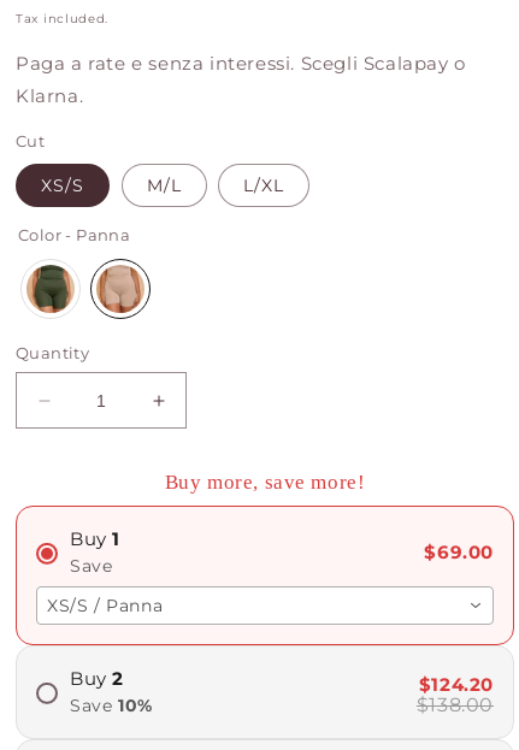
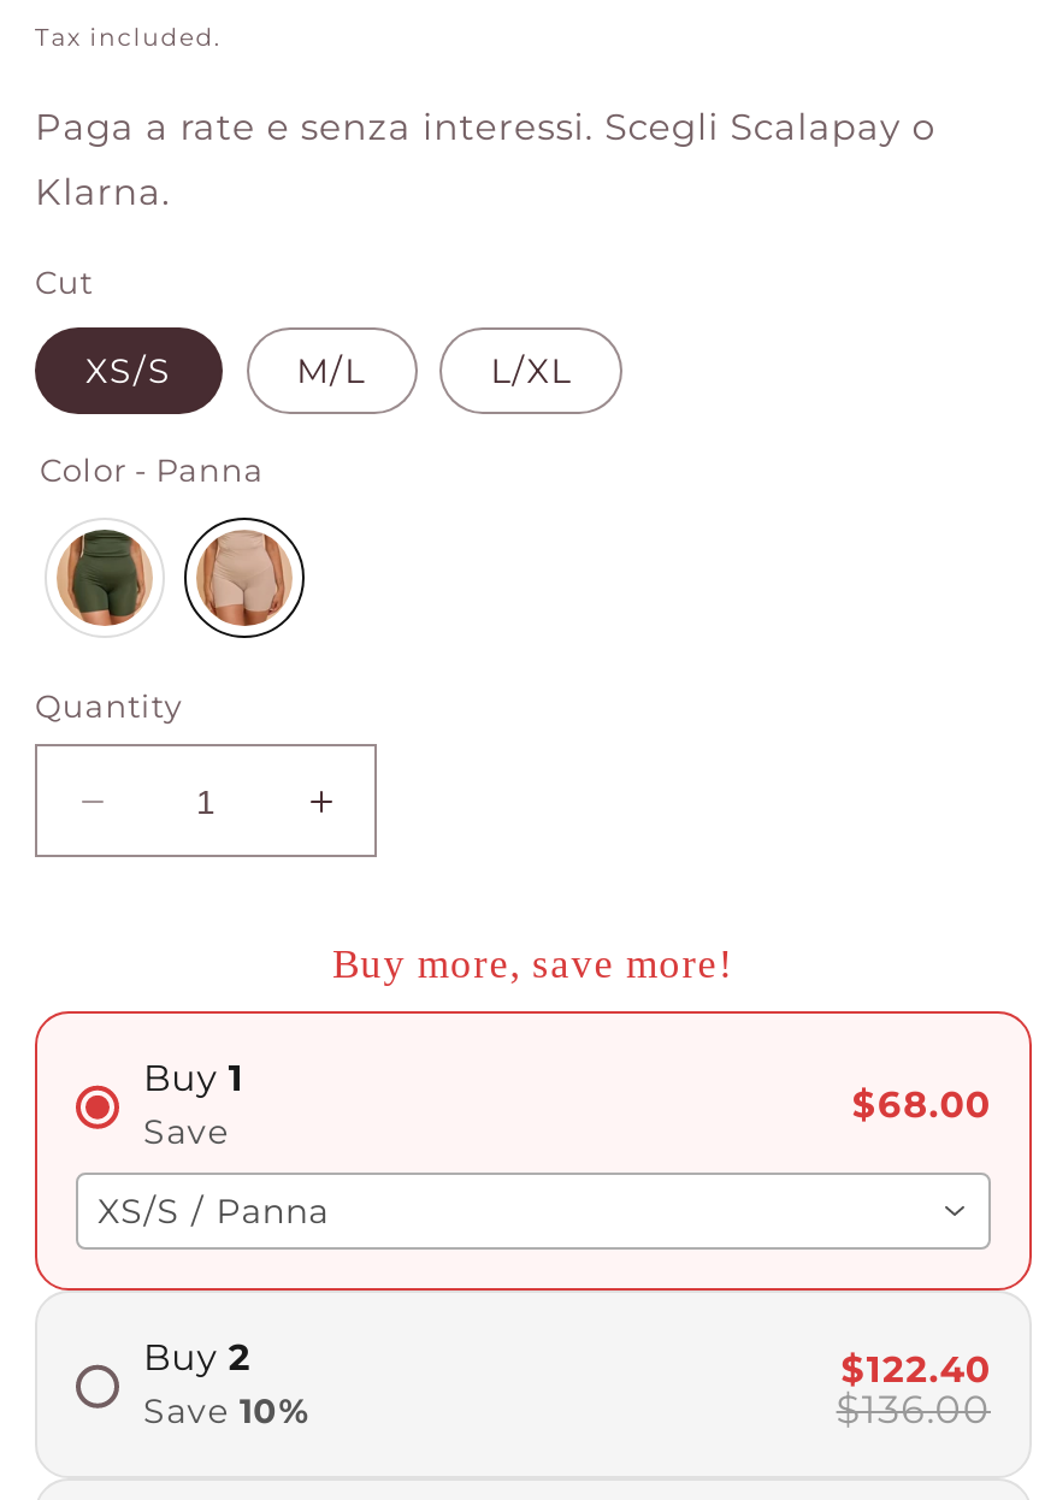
- $69.00
+ $68.00

- $124.20
+ $122.40

- $138.00
+ $136.00
